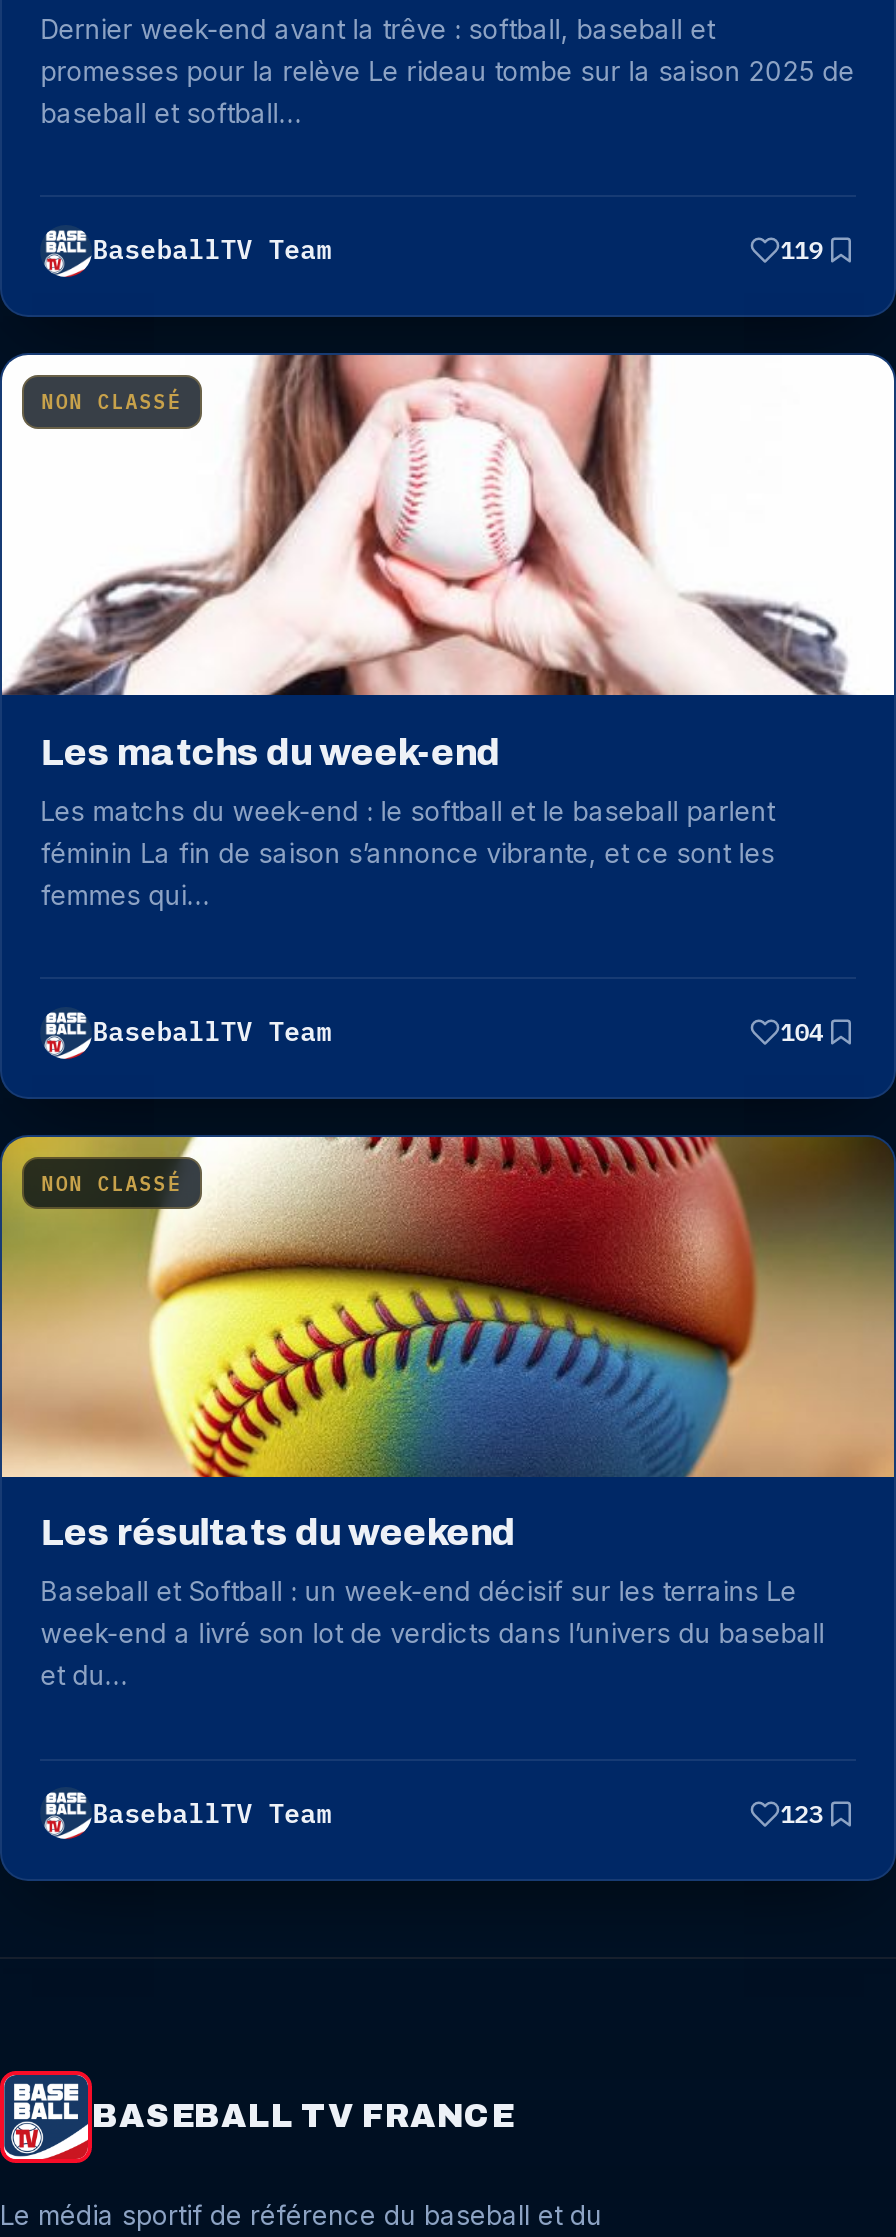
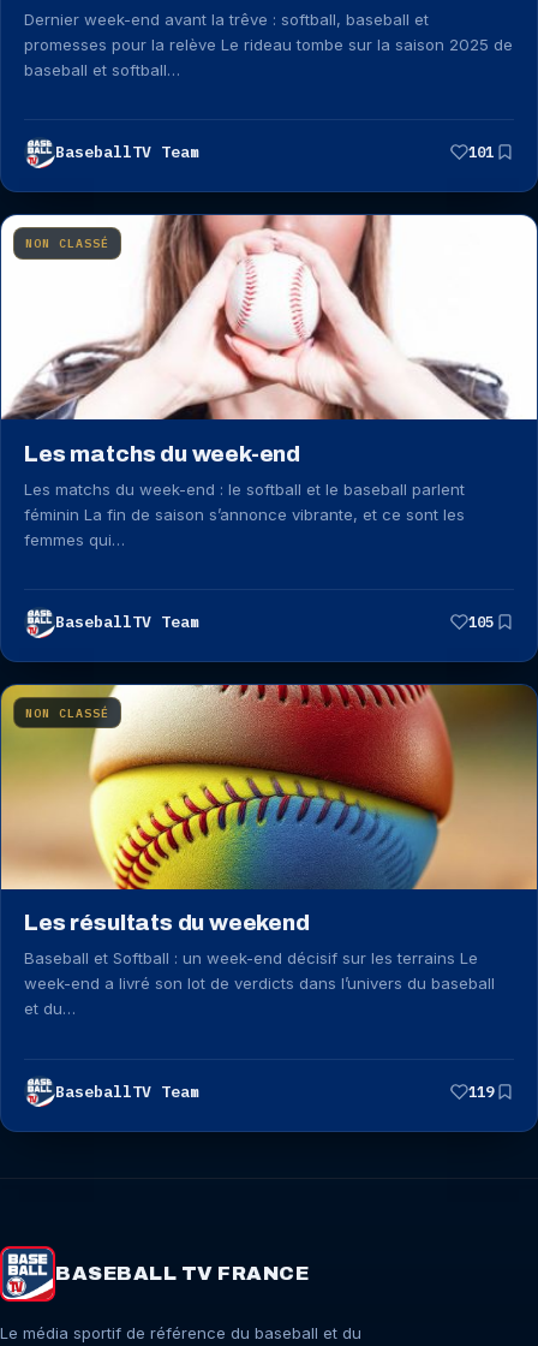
- 119
+ 101

- 104
+ 105

- 123
+ 119
